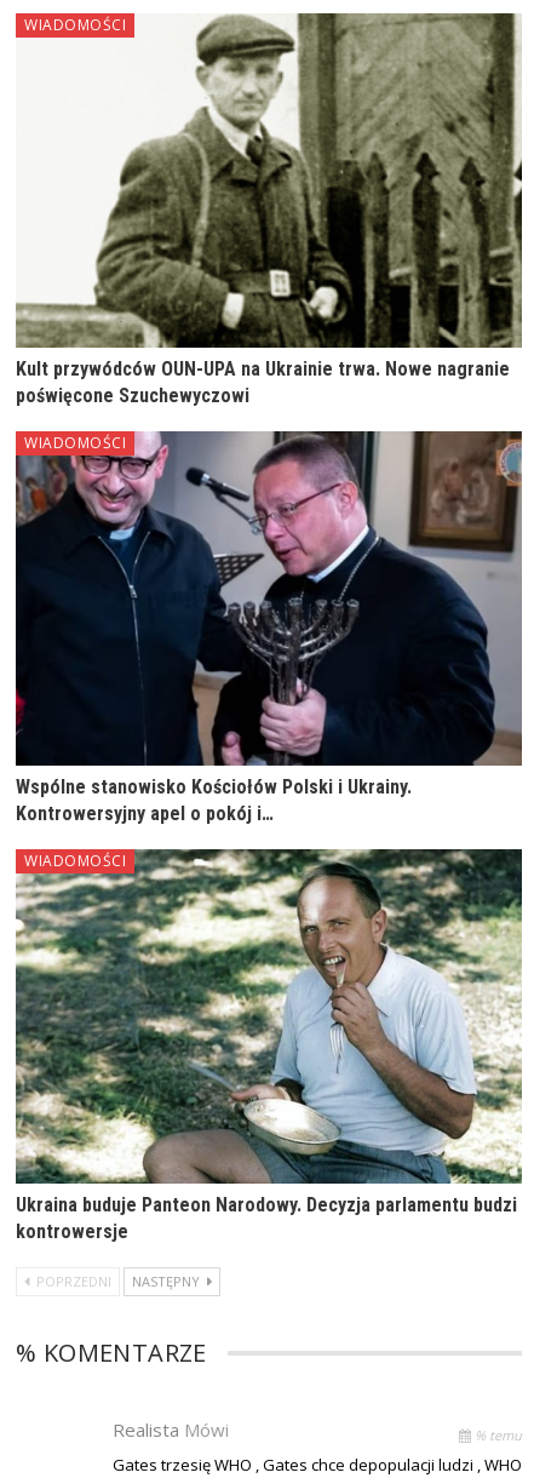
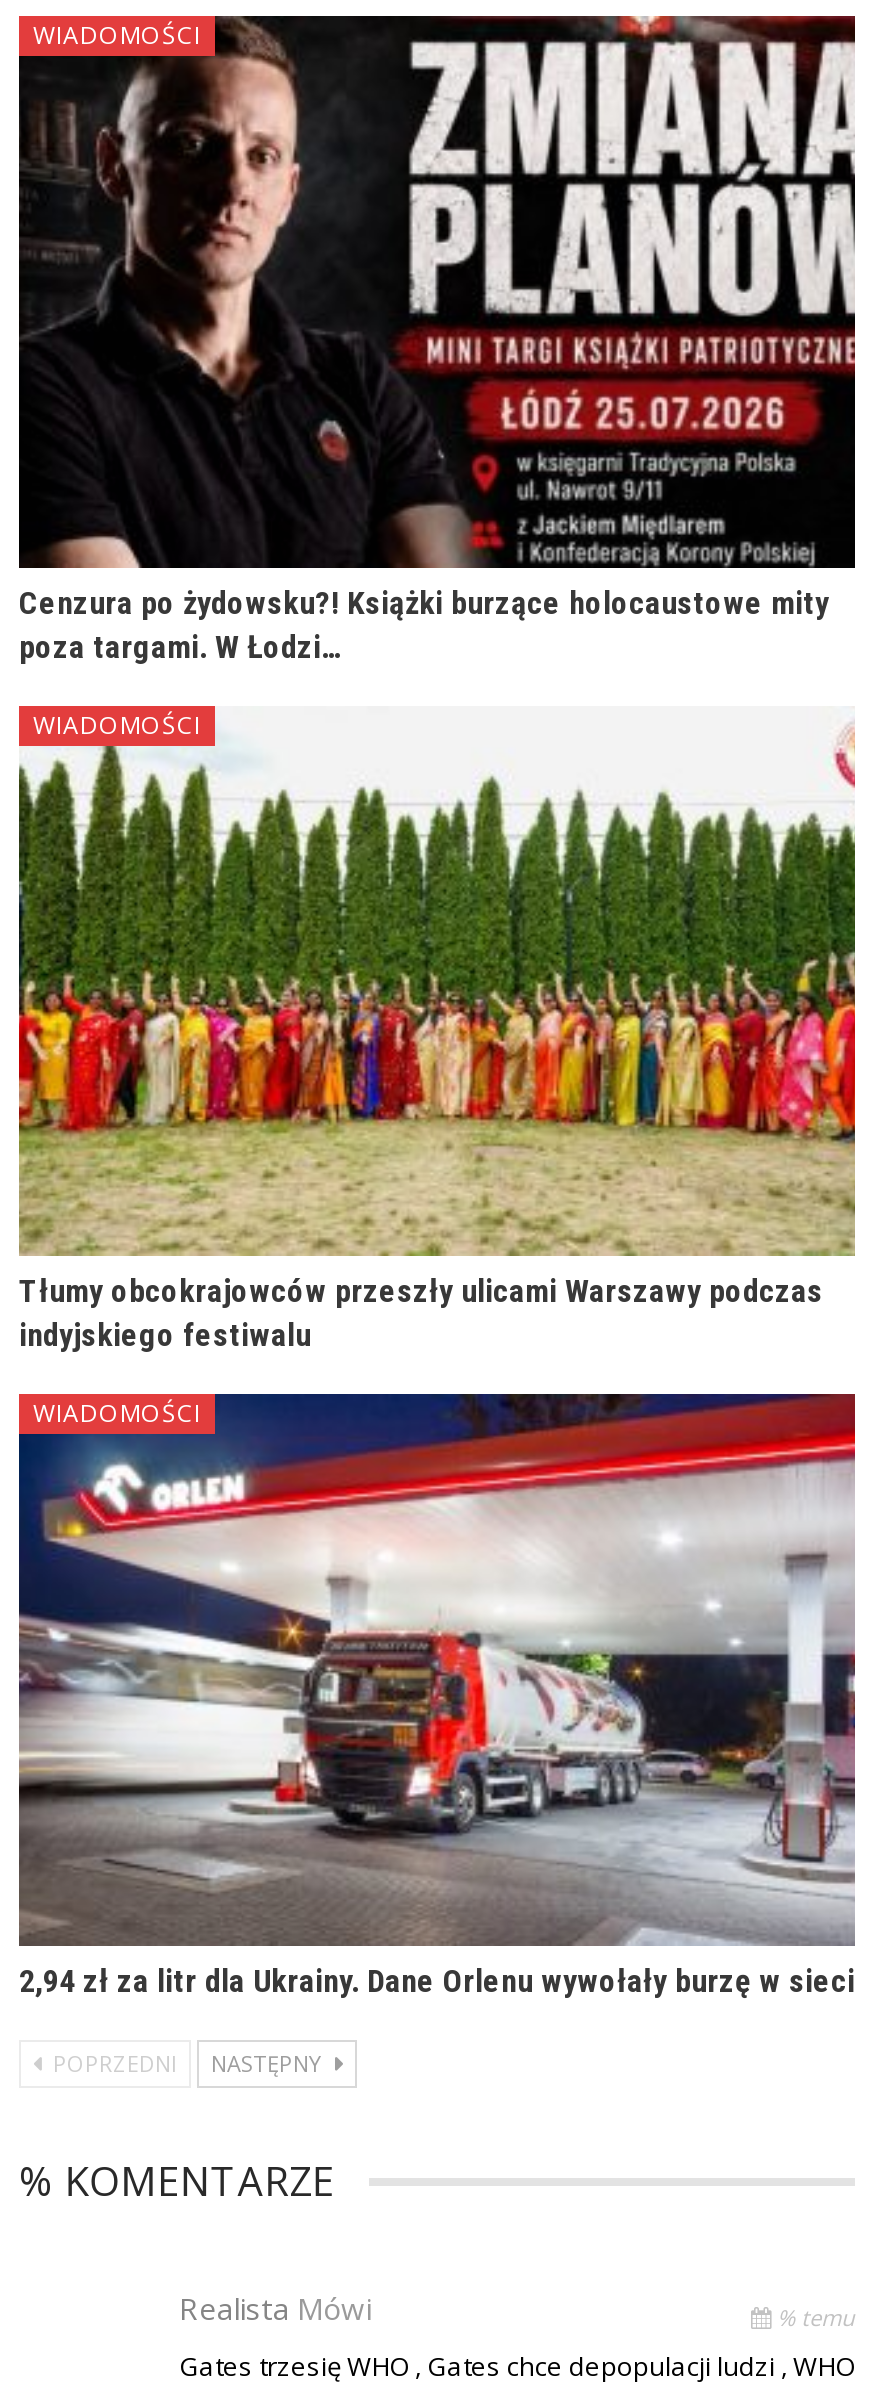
- [image]
- Kult przywódców OUN-UPA na Ukrainie trwa. Nowe nagranie
- poświęcone Szuchewyczowi
+ [image]
+ Cenzura po żydowsku?! Książki burzące holocaustowe mity
+ poza targami. W Łodzi…

- [image]
- Wspólne stanowisko Kościołów Polski i Ukrainy.
- Kontrowersyjny apel o pokój i…
+ [image]
+ Tłumy obcokrajowców przeszły ulicami Warszawy podczas
+ indyjskiego festiwalu

- [image]
- Ukraina buduje Panteon Narodowy. Decyzja parlamentu budzi
- kontrowersje
+ [image]
+ 2,94 zł za litr dla Ukrainy. Dane Orlenu wywołały burzę w sieci
